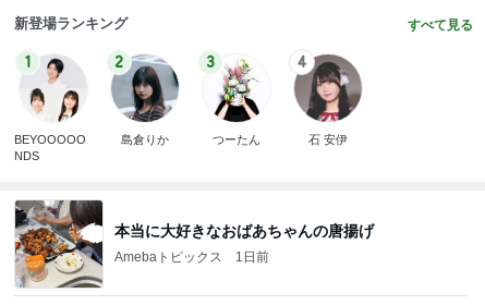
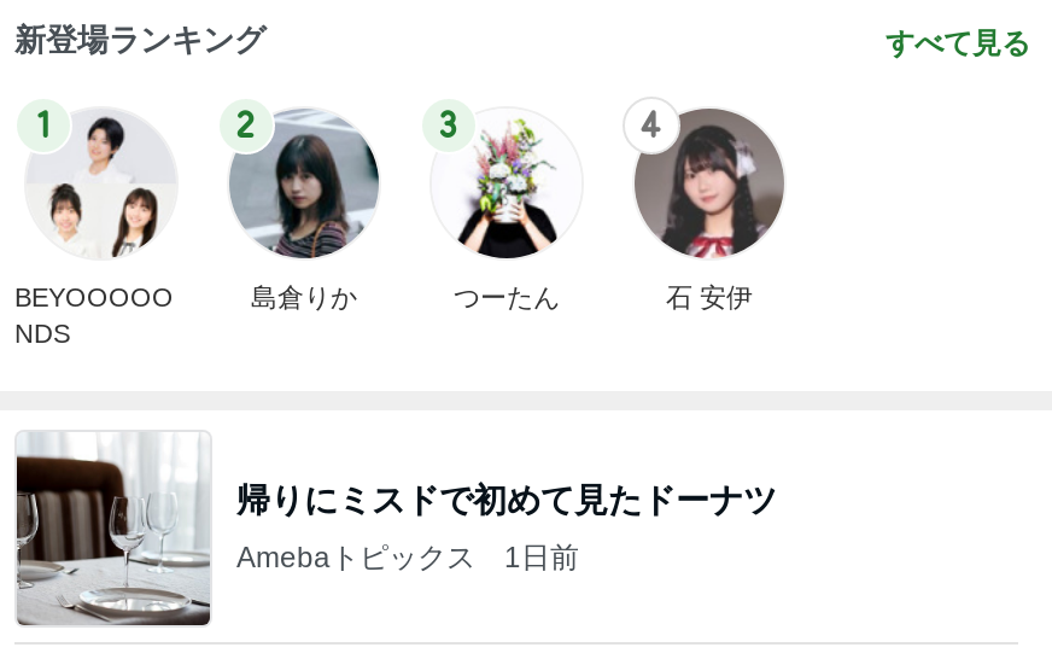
- [image]
- 本当に大好きなおばあちゃんの唐揚げ
+ [image]
+ 帰りにミスドで初めて見たドーナツ
